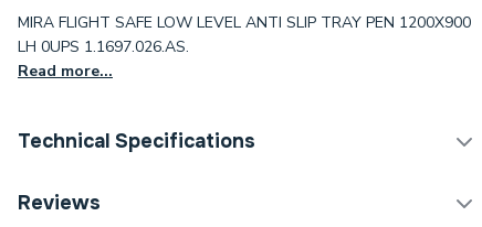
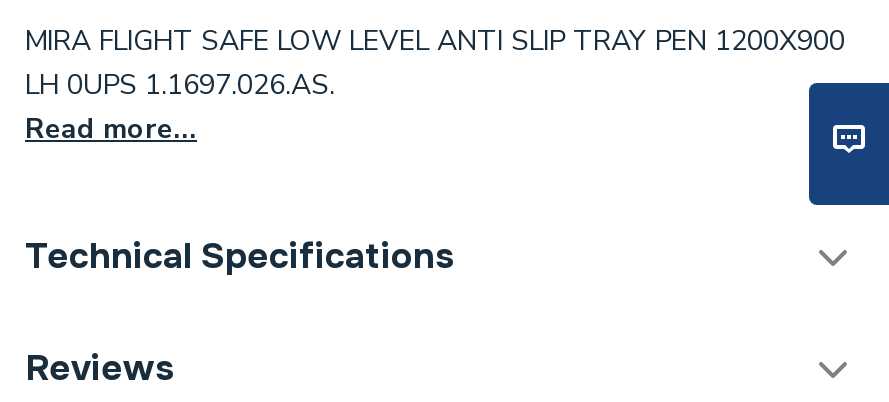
+ [image]
